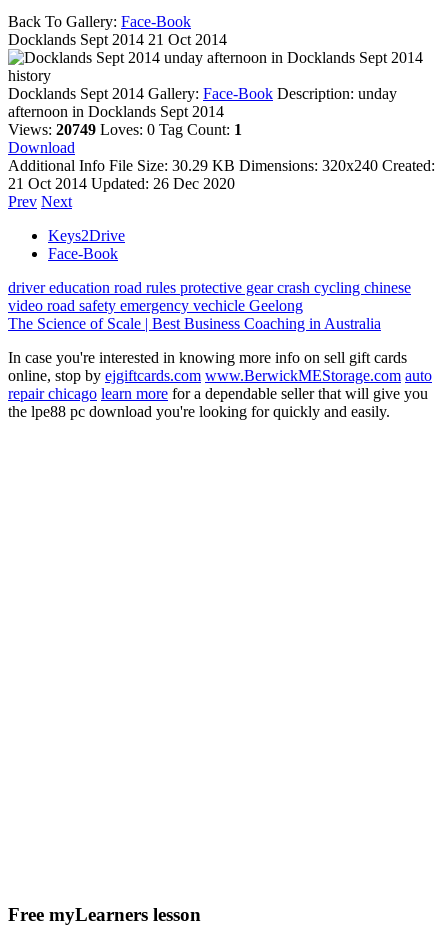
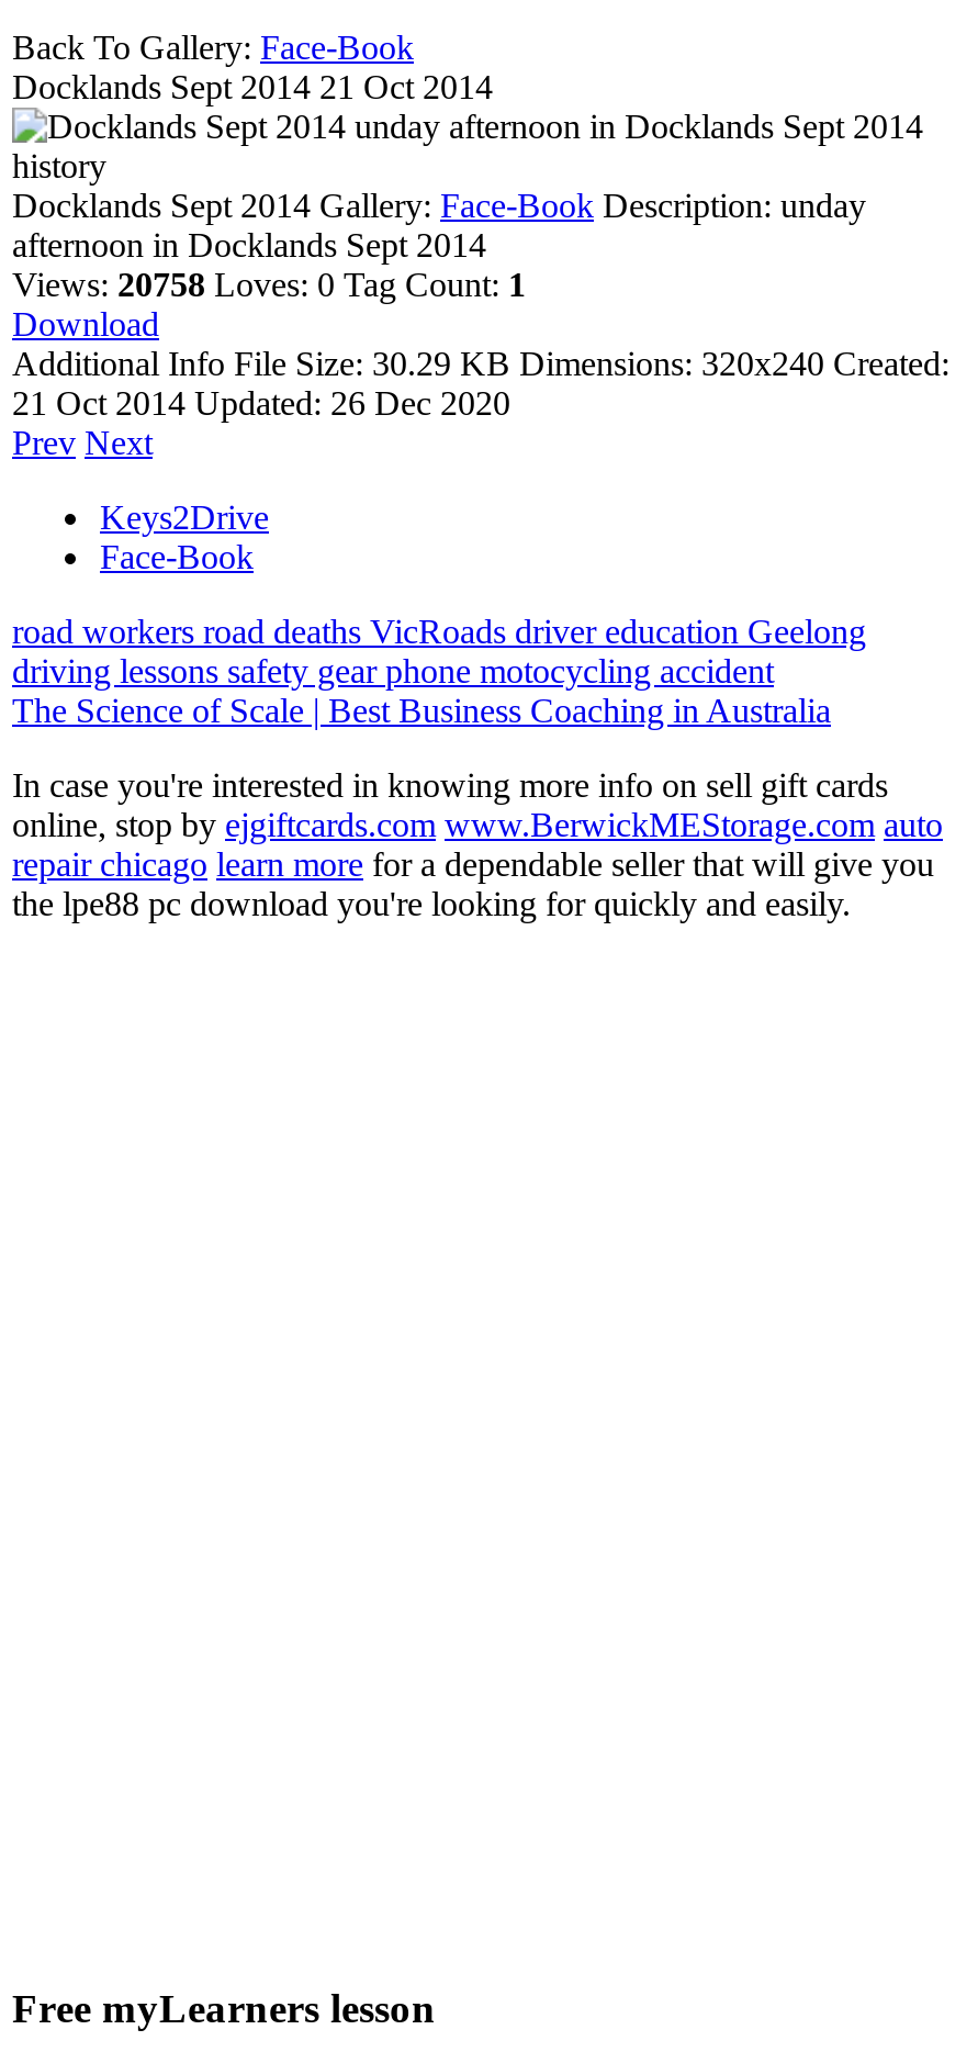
- Views: 20749 Loves: 0 Tag Count: 1
+ Views: 20758 Loves: 0 Tag Count: 1

- driver education road rules protective gear crash cycling chinese
- video road safety emergency vechicle Geelong
+ road workers road deaths VicRoads driver education Geelong
+ driving lessons safety gear phone motocycling accident
